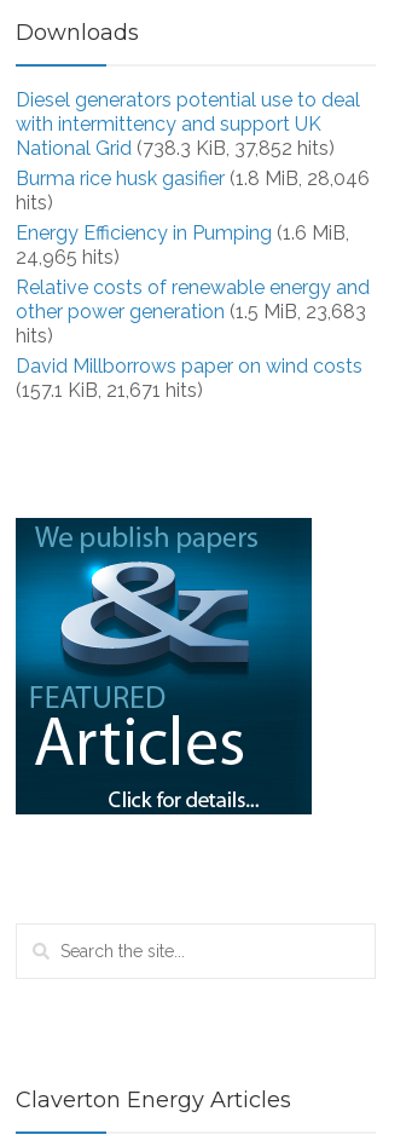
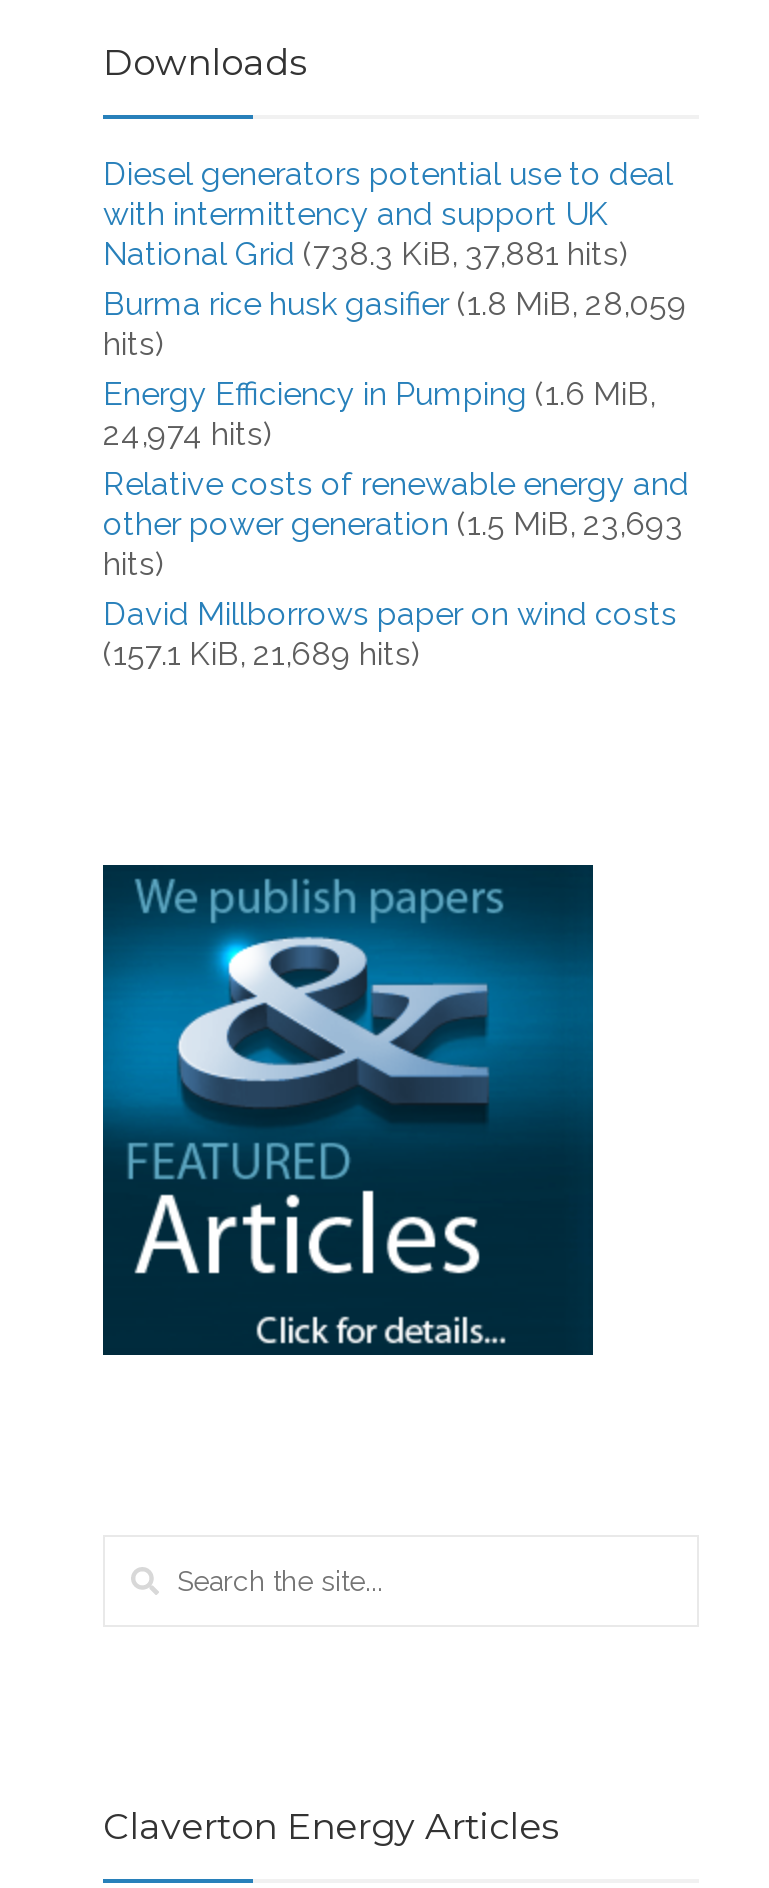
- National Grid (738.3 KiB, 37,852 hits)
+ National Grid (738.3 KiB, 37,881 hits)

- Burma rice husk gasifier (1.8 MiB, 28,046
+ Burma rice husk gasifier (1.8 MiB, 28,059

- 24,965 hits)
+ 24,974 hits)

- other power generation (1.5 MiB, 23,683
+ other power generation (1.5 MiB, 23,693

- (157.1 KiB, 21,671 hits)
+ (157.1 KiB, 21,689 hits)
